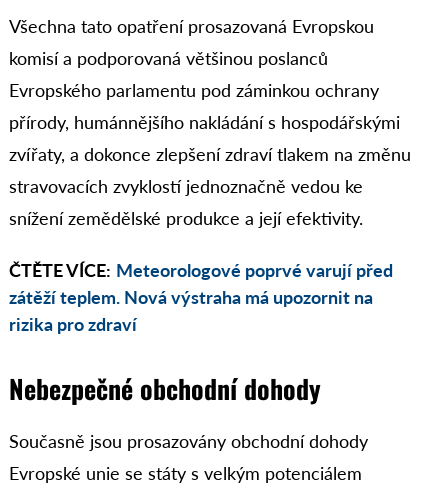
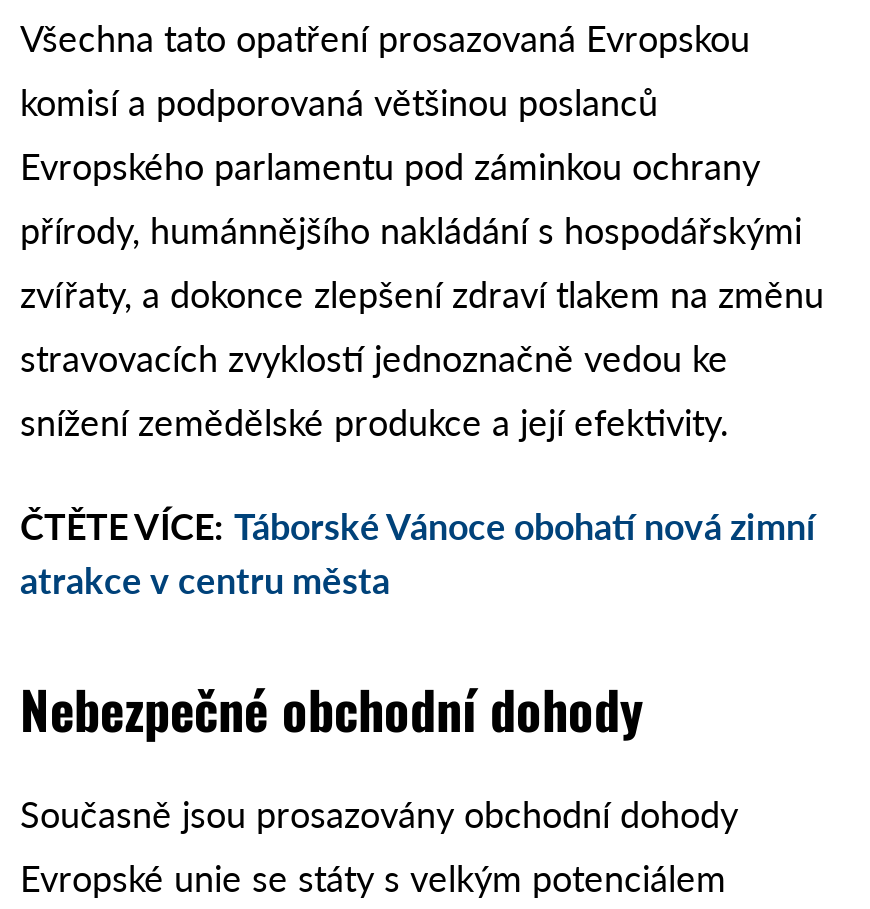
- ČTĚTE VÍCE: Meteorologové poprvé varují před
- zátěží teplem. Nová výstraha má upozornit na
- rizika pro zdraví
+ ČTĚTE VÍCE: Táborské Vánoce obohatí nová zimní
+ atrakce v centru města
